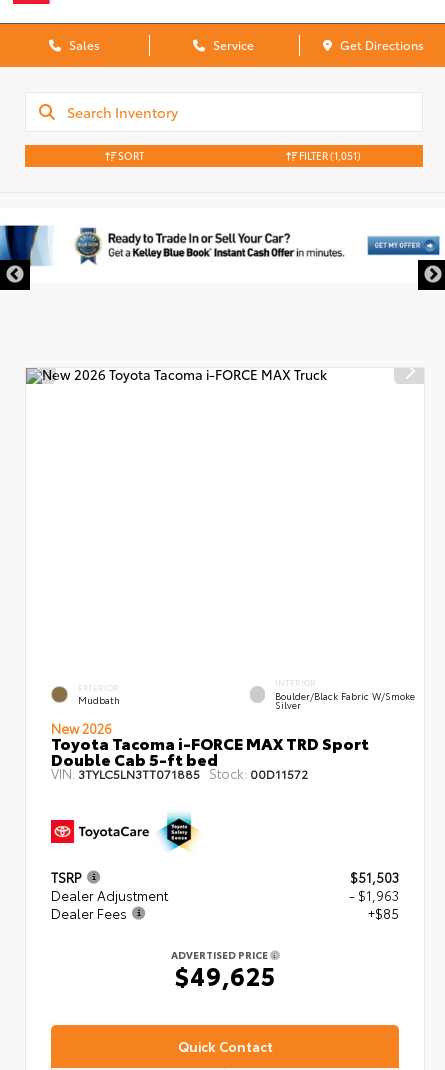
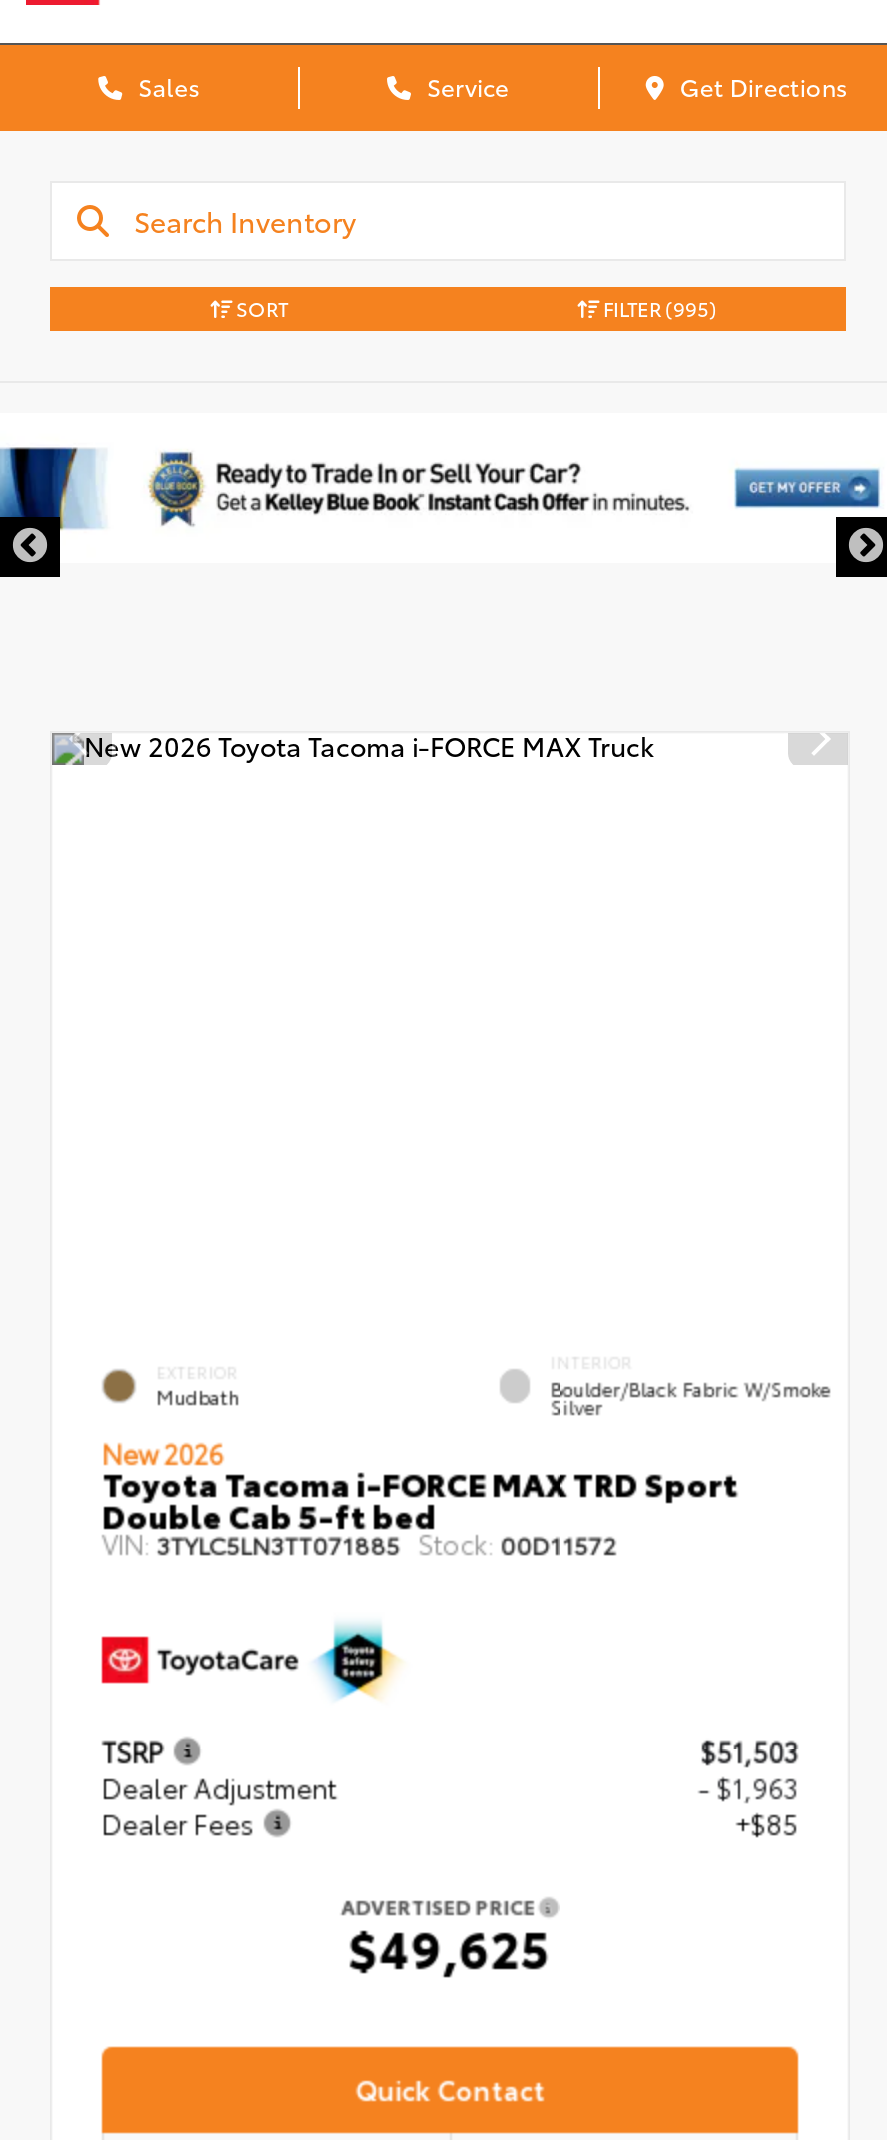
- FILTER (1,051)
+ FILTER (995)
